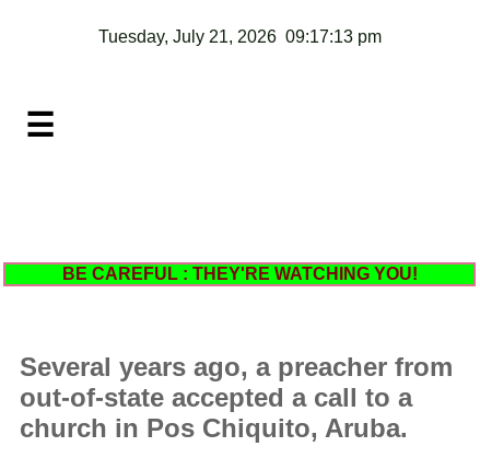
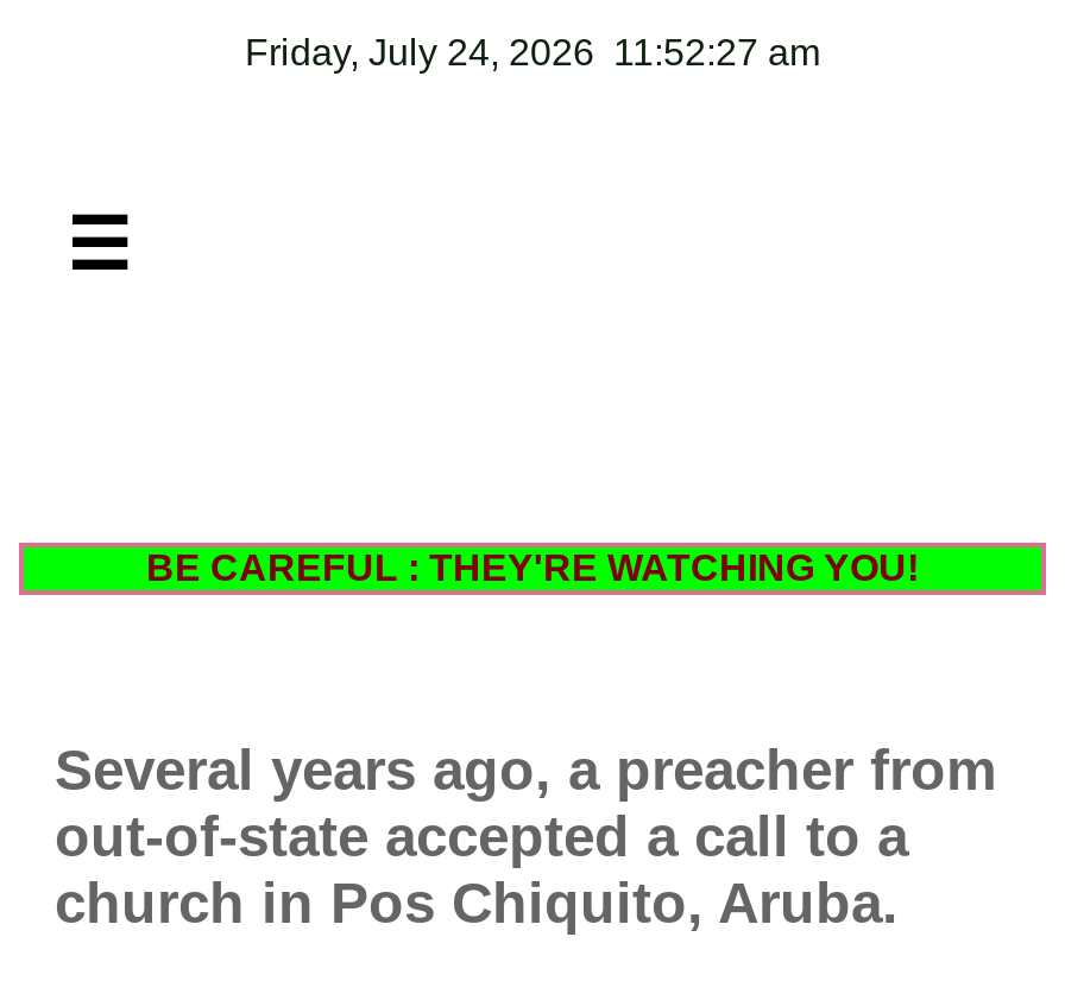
- Tuesday, July 21, 2026 09:17:13 pm
+ Friday, July 24, 2026 11:52:27 am
